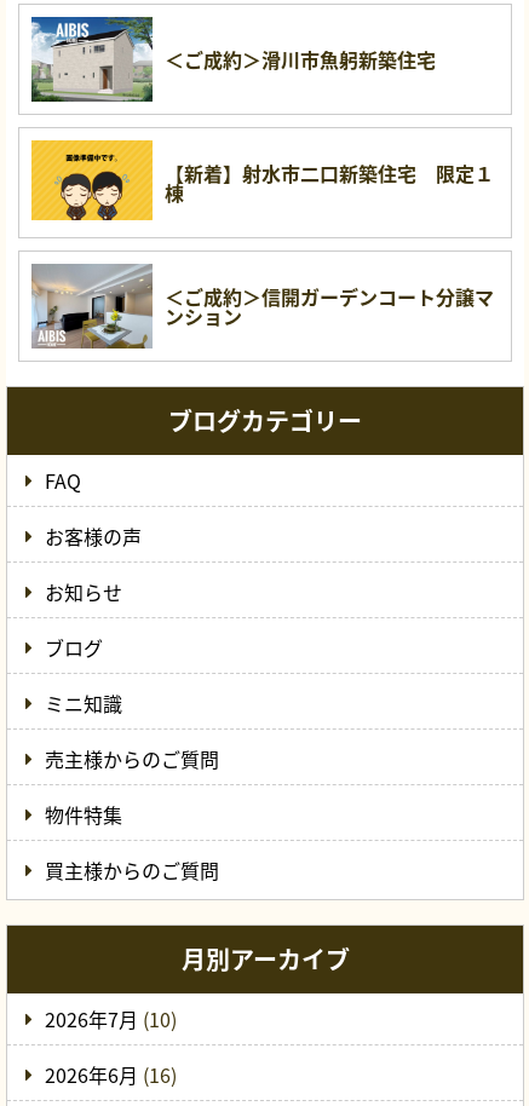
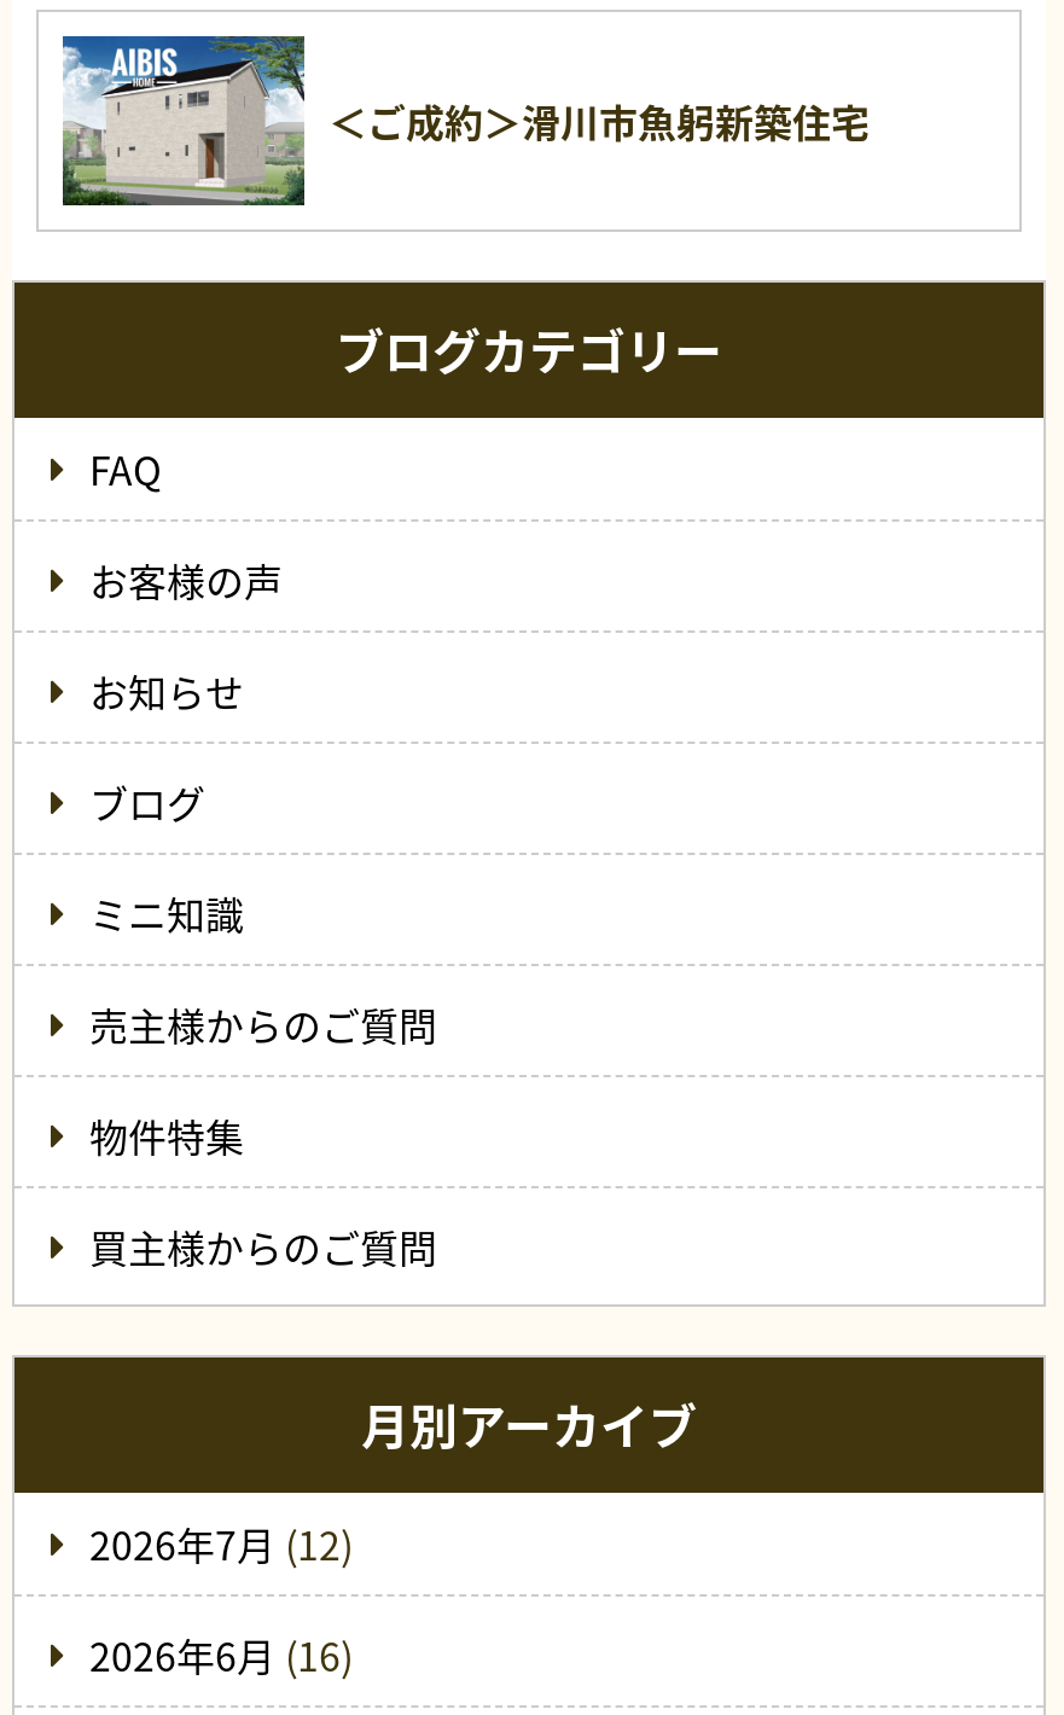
- [image]
- 【新着】射水市二口新築住宅 限定１
- 棟

- [image]
- ＜ご成約＞信開ガーデンコート分譲マ
- ンション

- 2026年7月(10)
+ 2026年7月(12)
